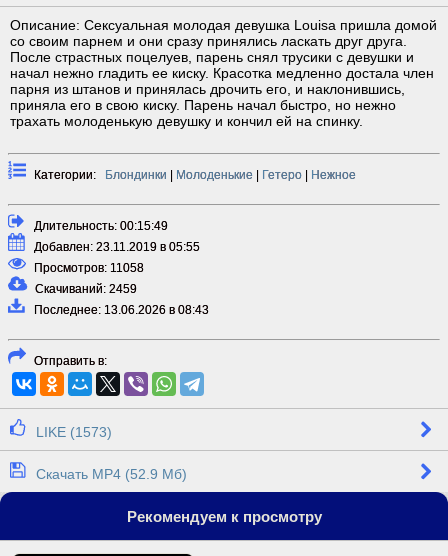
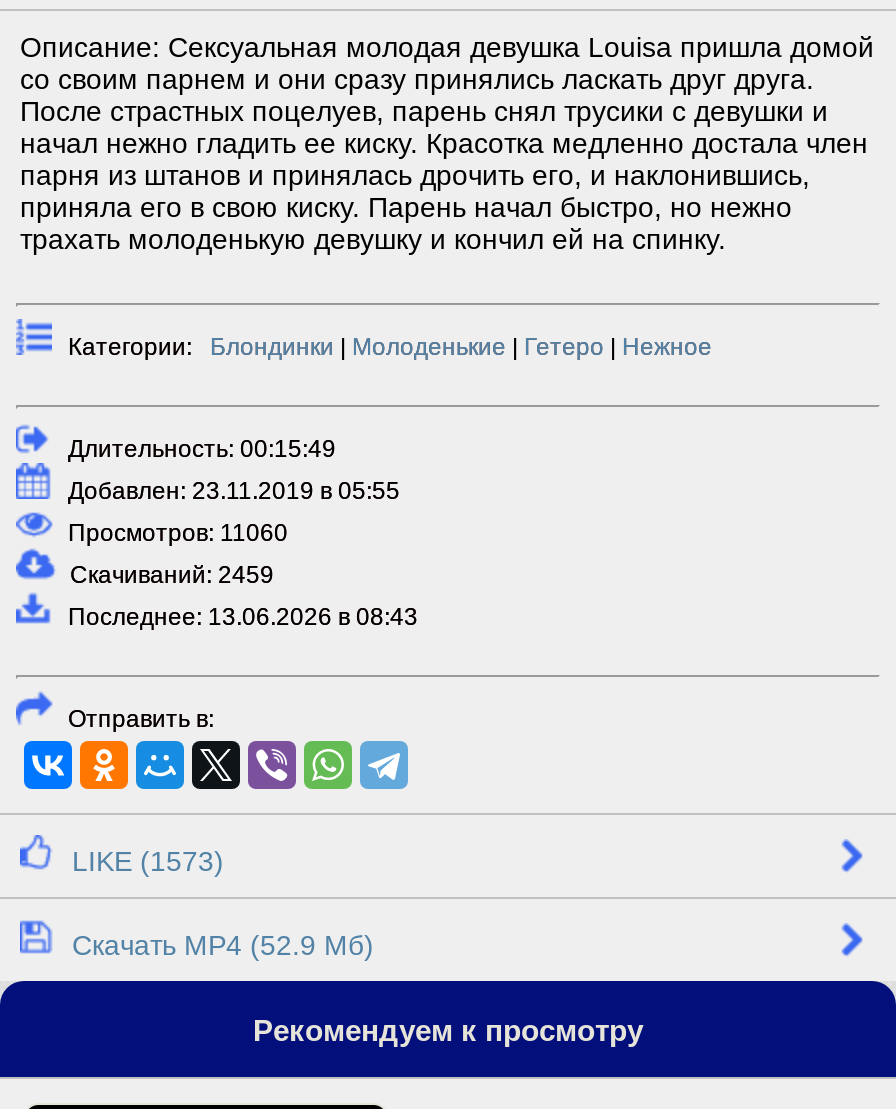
- Просмотров: 11058
+ Просмотров: 11060
